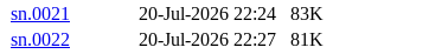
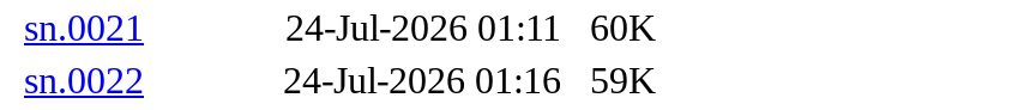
- 20-Jul-2026 22:24
- 83K
+ 24-Jul-2026 01:11
+ 60K

- 20-Jul-2026 22:27
- 81K
+ 24-Jul-2026 01:16
+ 59K
